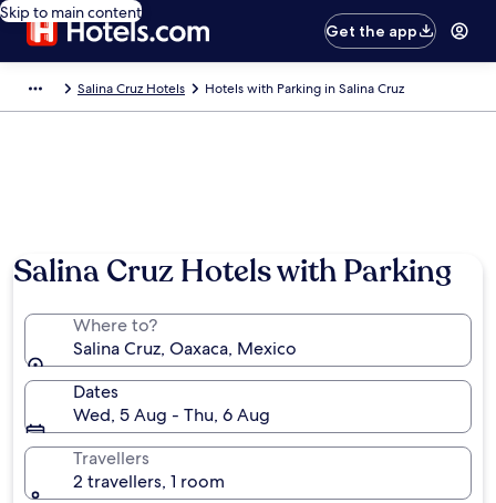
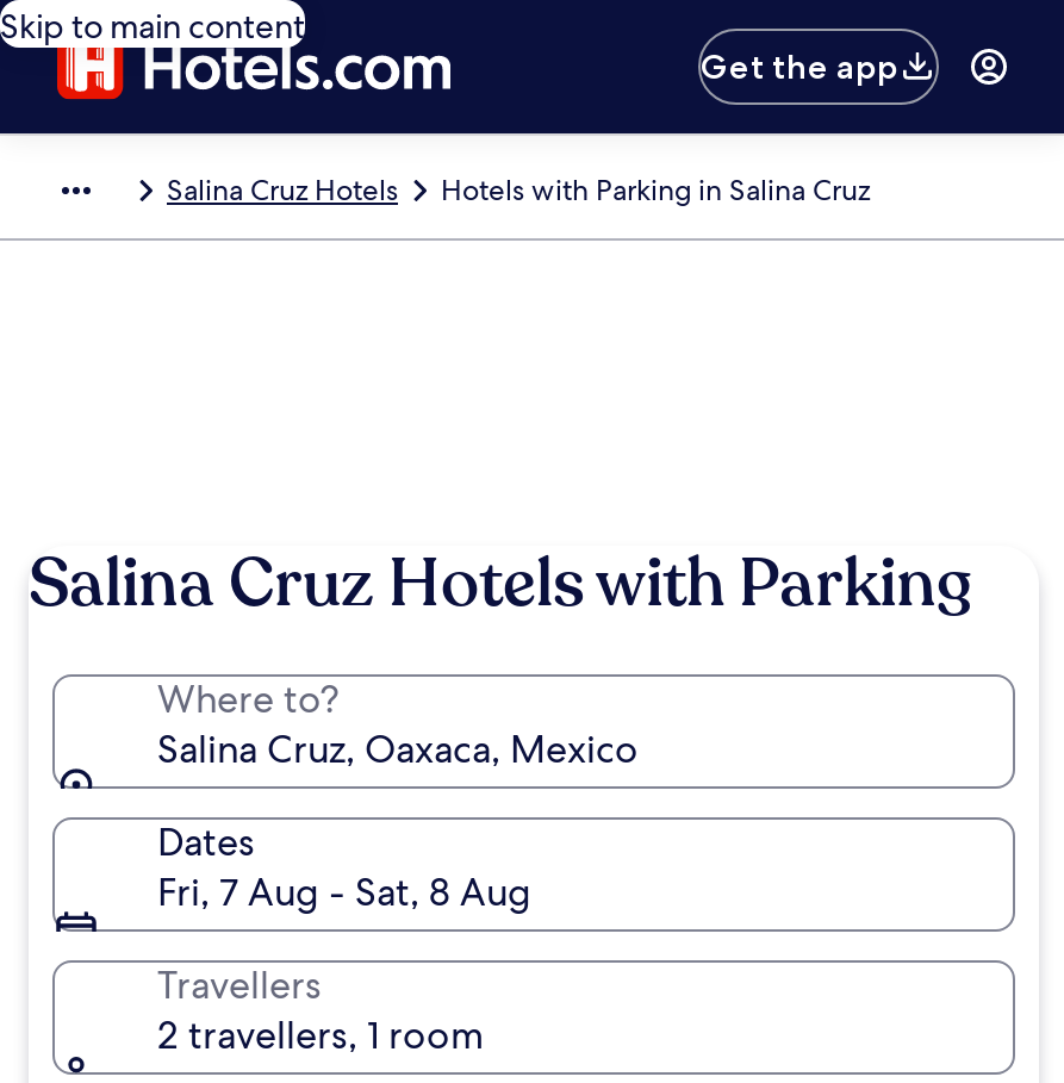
- Wed, 5 Aug - Thu, 6 Aug
+ Fri, 7 Aug - Sat, 8 Aug
